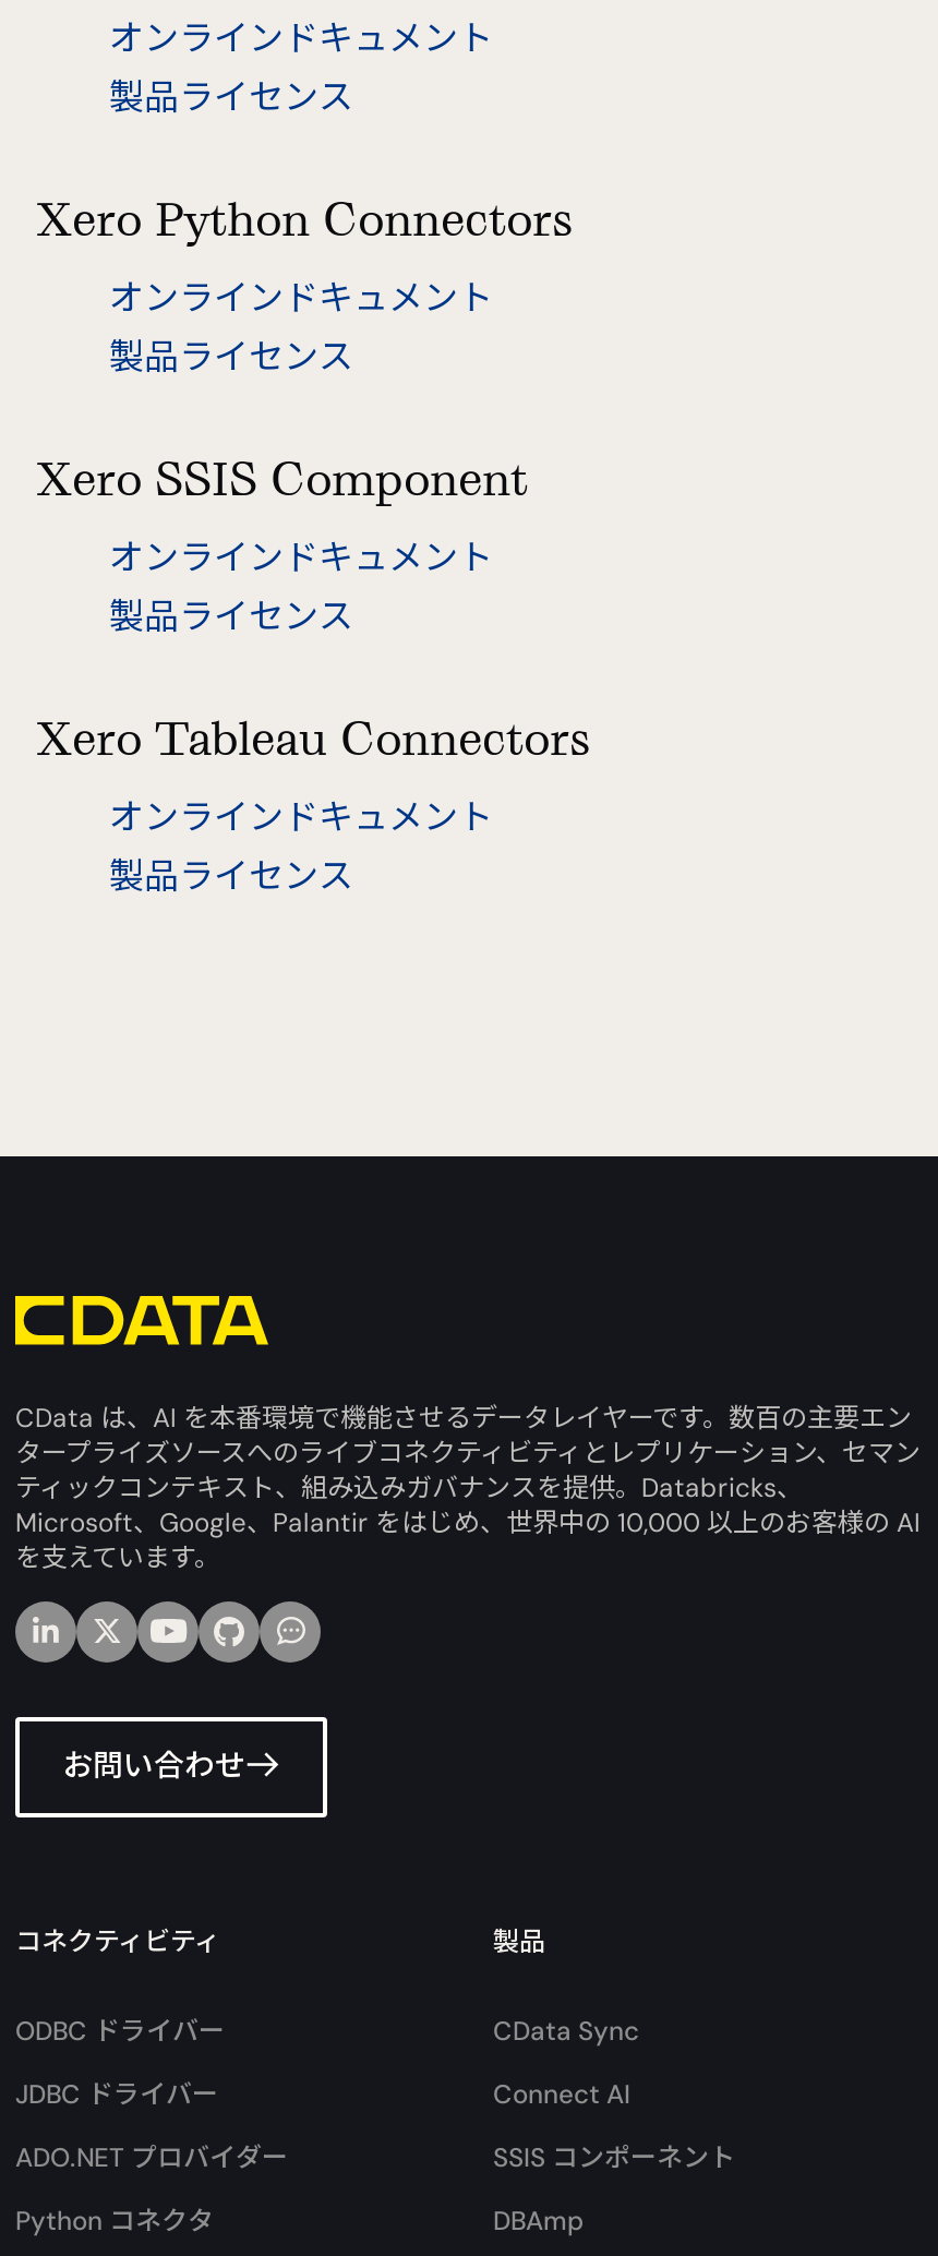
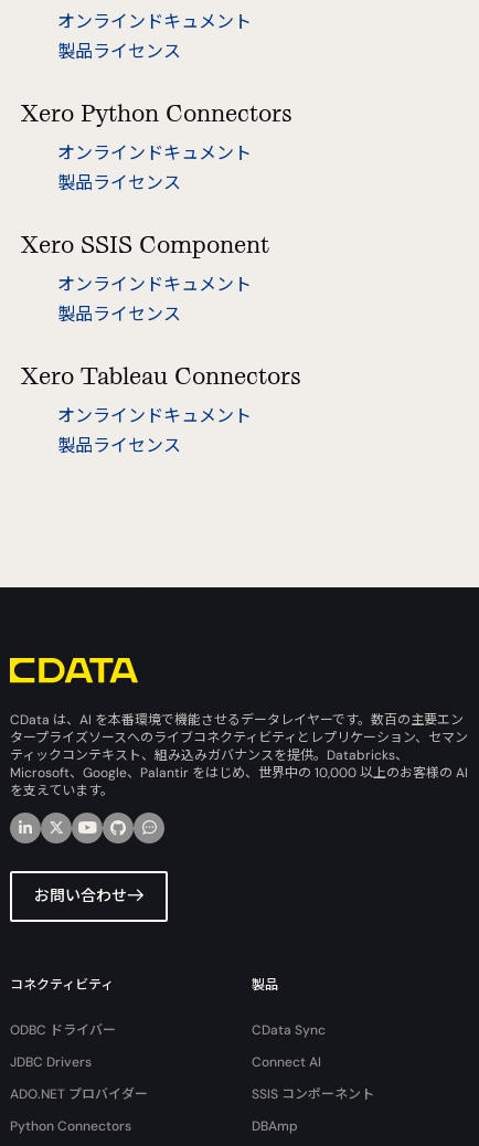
- JDBC ドライバー
+ JDBC Drivers

- Python コネクタ
+ Python Connectors
